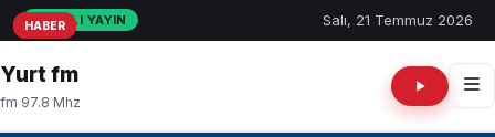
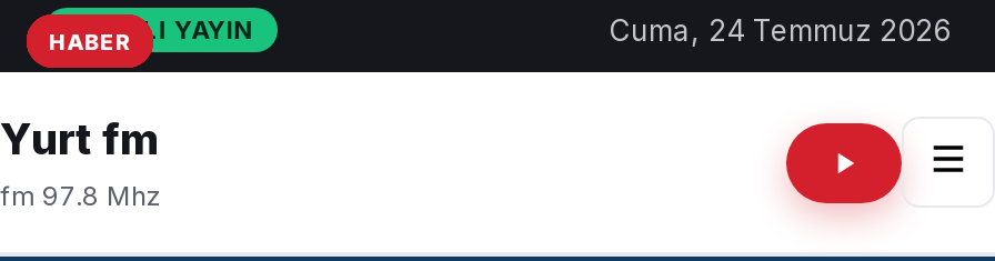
- Salı, 21 Temmuz 2026
+ Cuma, 24 Temmuz 2026
